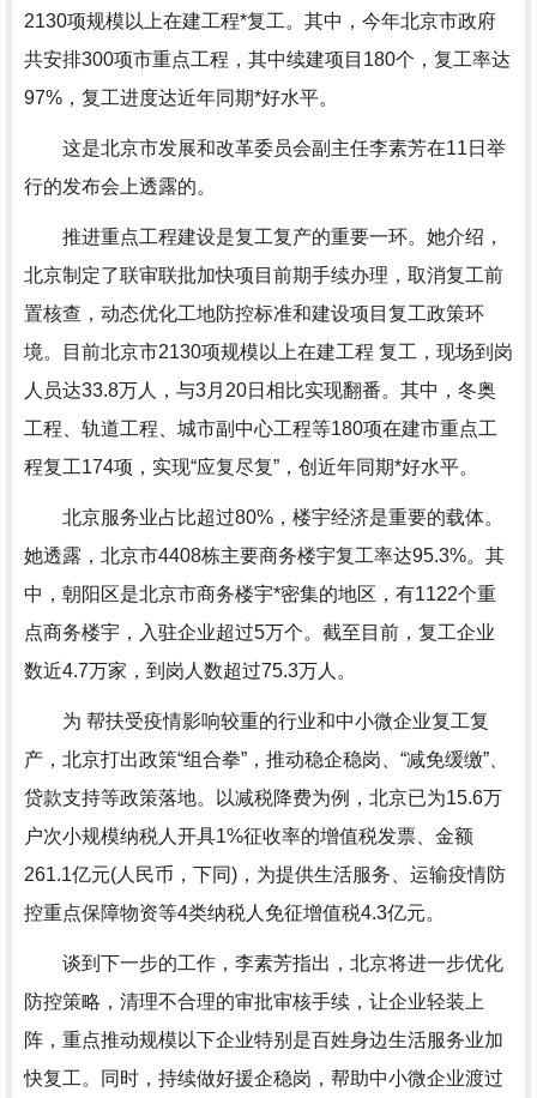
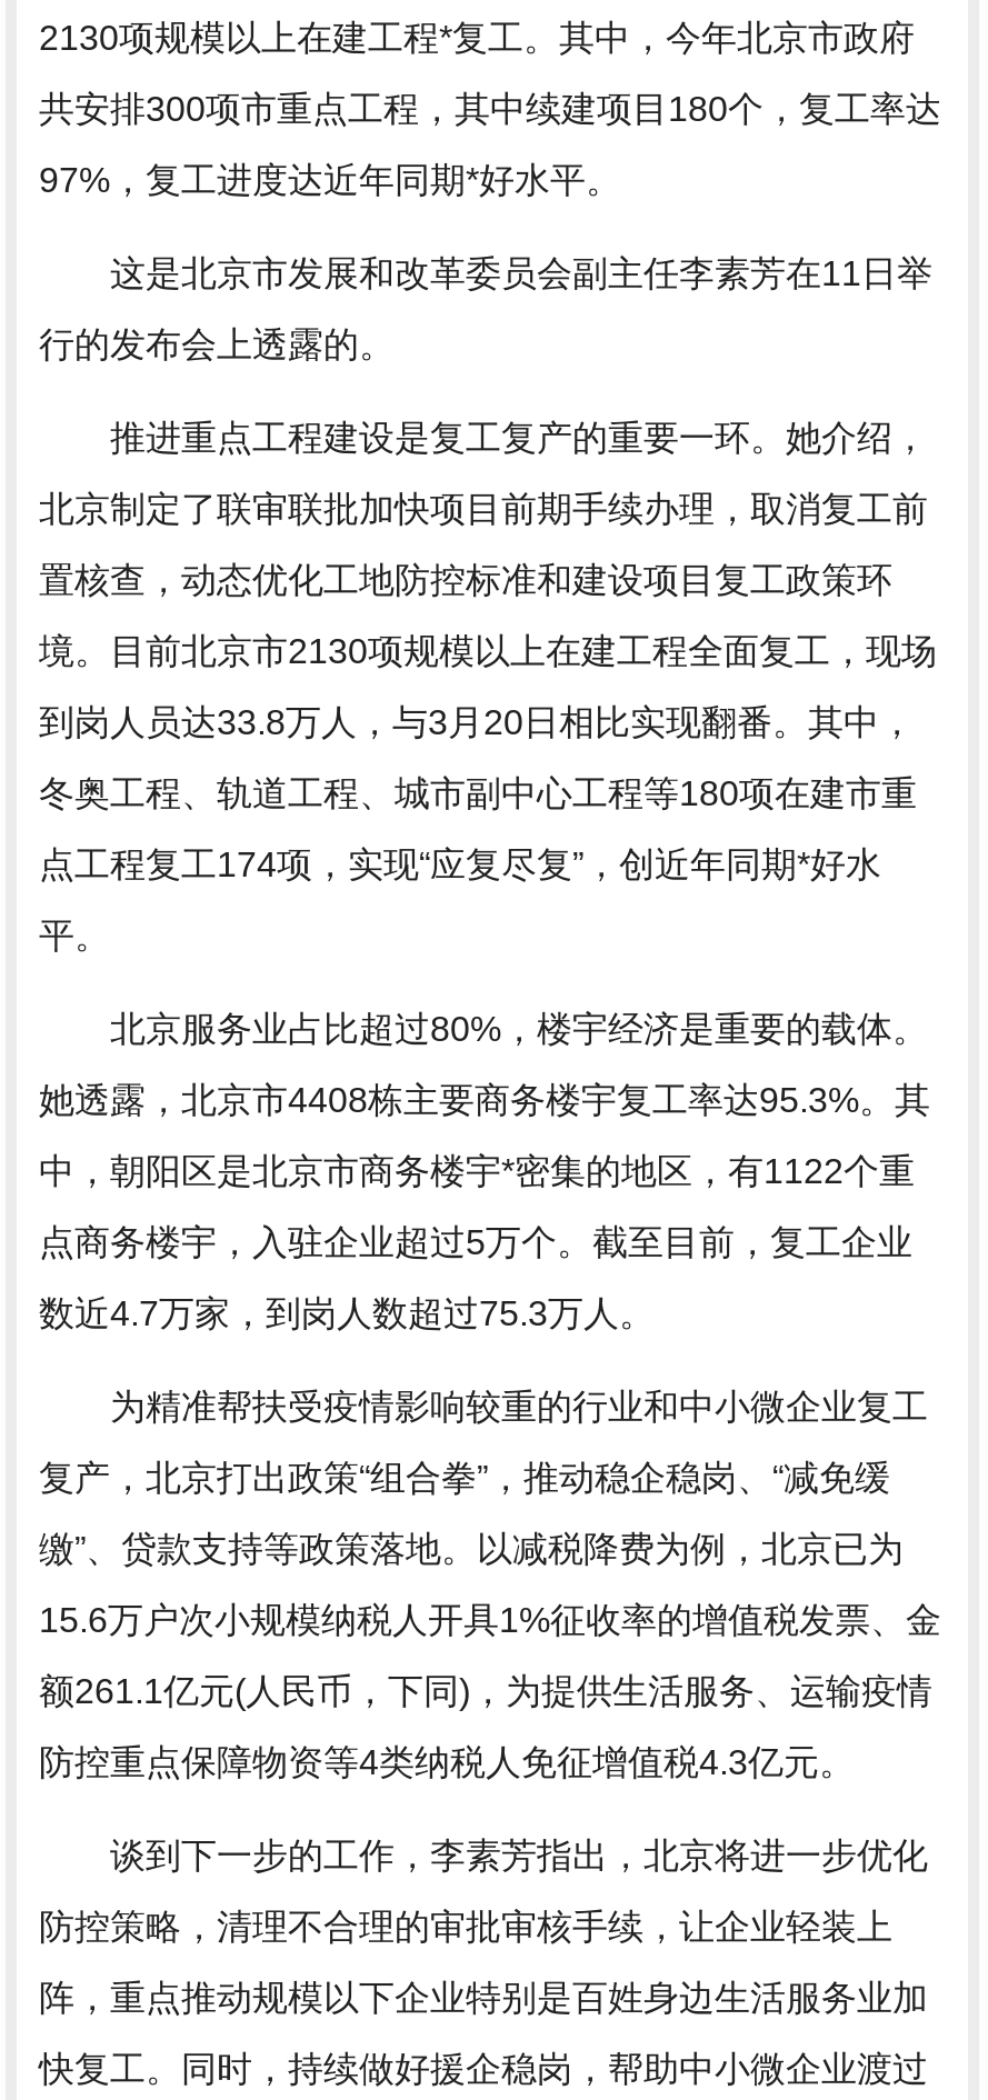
- 境。目前北京市2130项规模以上在建工程 复工，现场到岗
- 人员达33.8万人，与3月20日相比实现翻番。其中，冬奥
- 工程、轨道工程、城市副中心工程等180项在建市重点工
- 程复工174项，实现“应复尽复”，创近年同期*好水平。
+ 境。目前北京市2130项规模以上在建工程全面复工，现场
+ 到岗人员达33.8万人，与3月20日相比实现翻番。其中，
+ 冬奥工程、轨道工程、城市副中心工程等180项在建市重
+ 点工程复工174项，实现“应复尽复”，创近年同期*好水
+ 平。

- 为 帮扶受疫情影响较重的行业和中小微企业复工复
+ 为精准帮扶受疫情影响较重的行业和中小微企业复工

- 产，北京打出政策“组合拳”，推动稳企稳岗、“减免缓缴”、
+ 复产，北京打出政策“组合拳”，推动稳企稳岗、“减免缓

- 贷款支持等政策落地。以减税降费为例，北京已为15.6万
+ 缴”、贷款支持等政策落地。以减税降费为例，北京已为

- 户次小规模纳税人开具1%征收率的增值税发票、金额
+ 15.6万户次小规模纳税人开具1%征收率的增值税发票、金

- 261.1亿元(人民币，下同)，为提供生活服务、运输疫情防
+ 额261.1亿元(人民币，下同)，为提供生活服务、运输疫情

- 控重点保障物资等4类纳税人免征增值税4.3亿元。
+ 防控重点保障物资等4类纳税人免征增值税4.3亿元。
